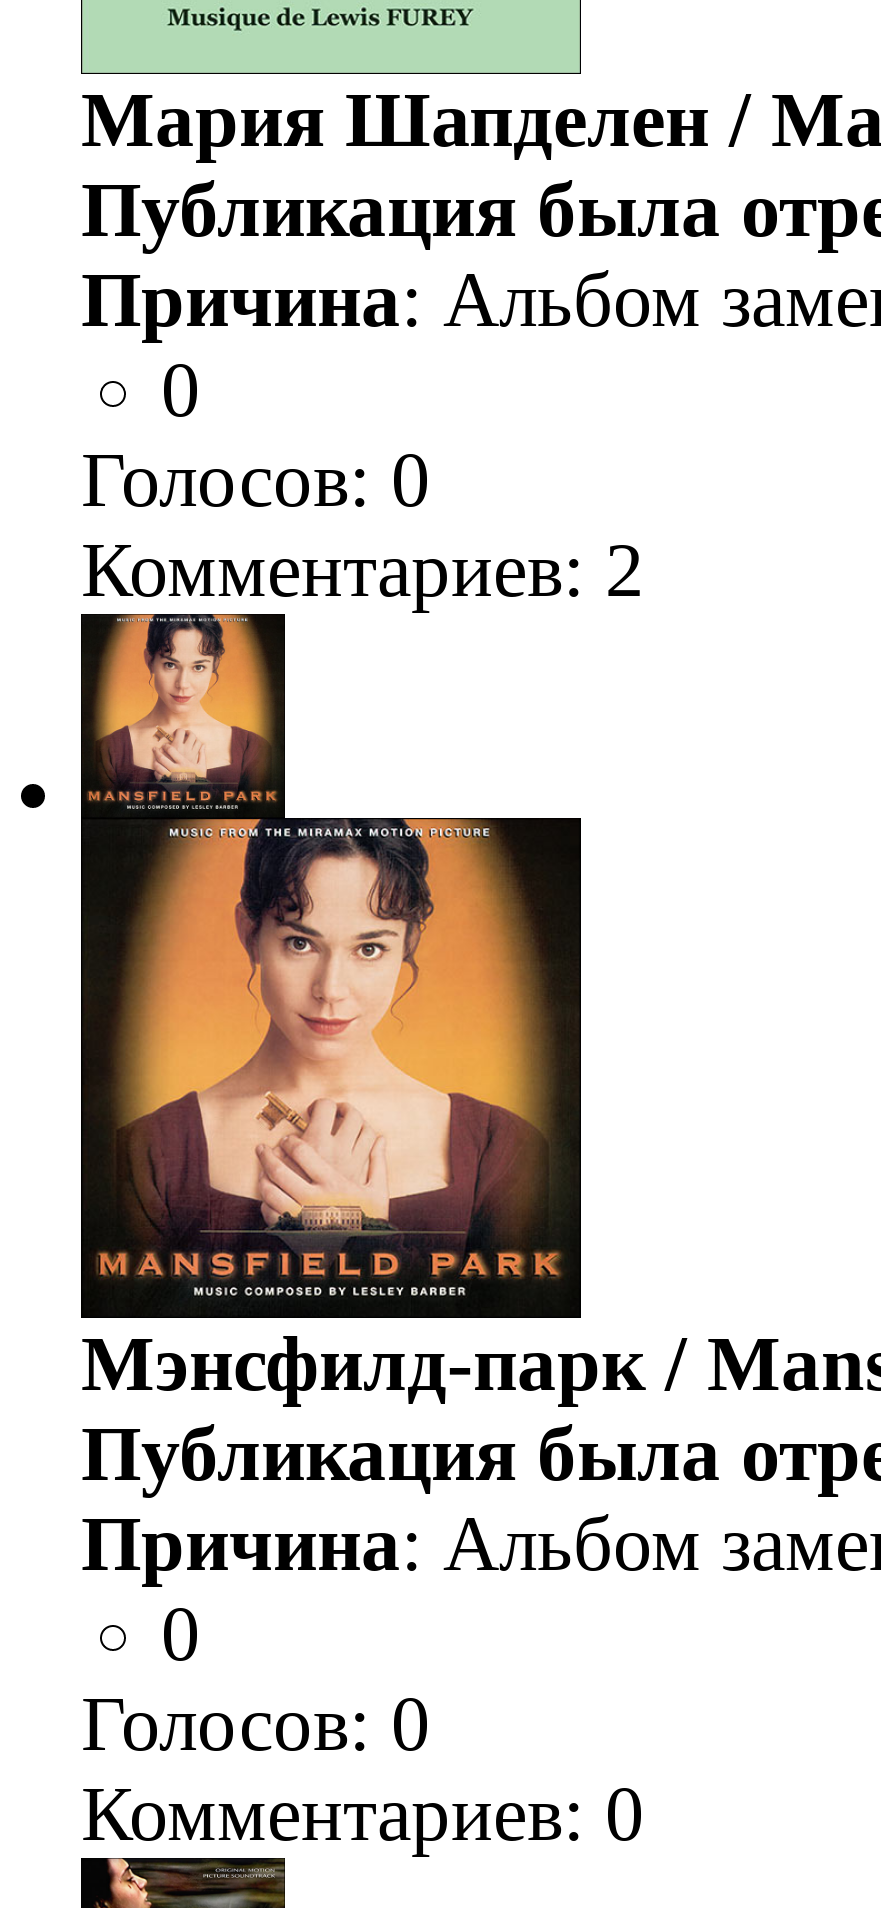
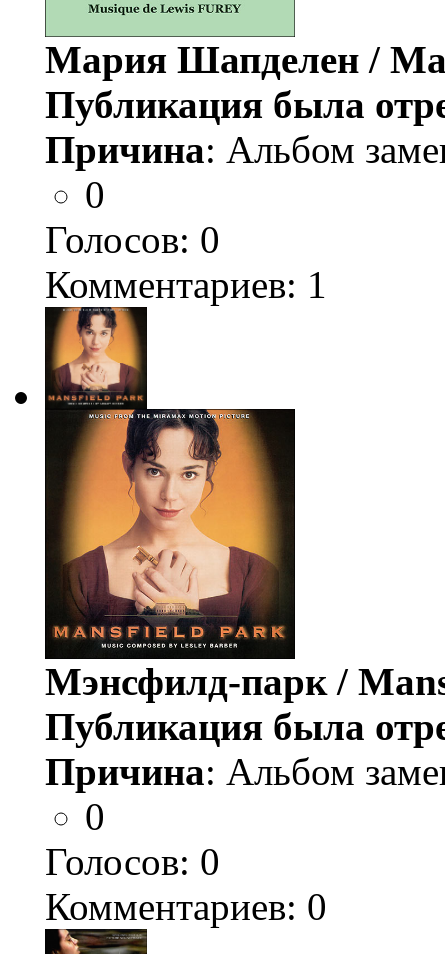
- Комментариев: 2
+ Комментариев: 1
